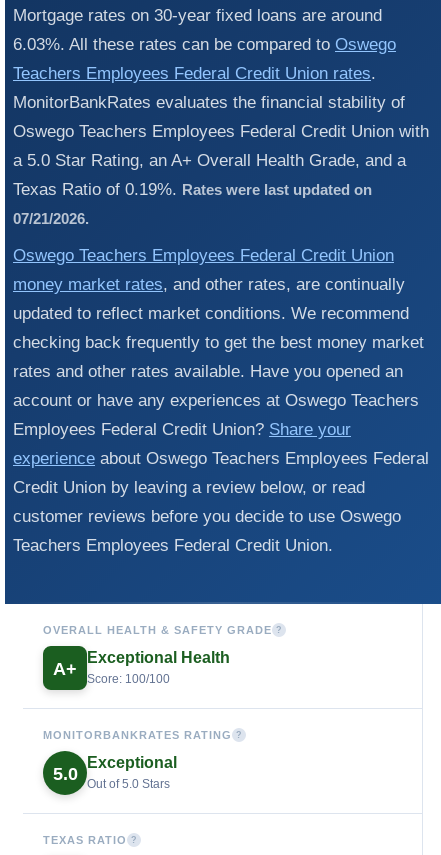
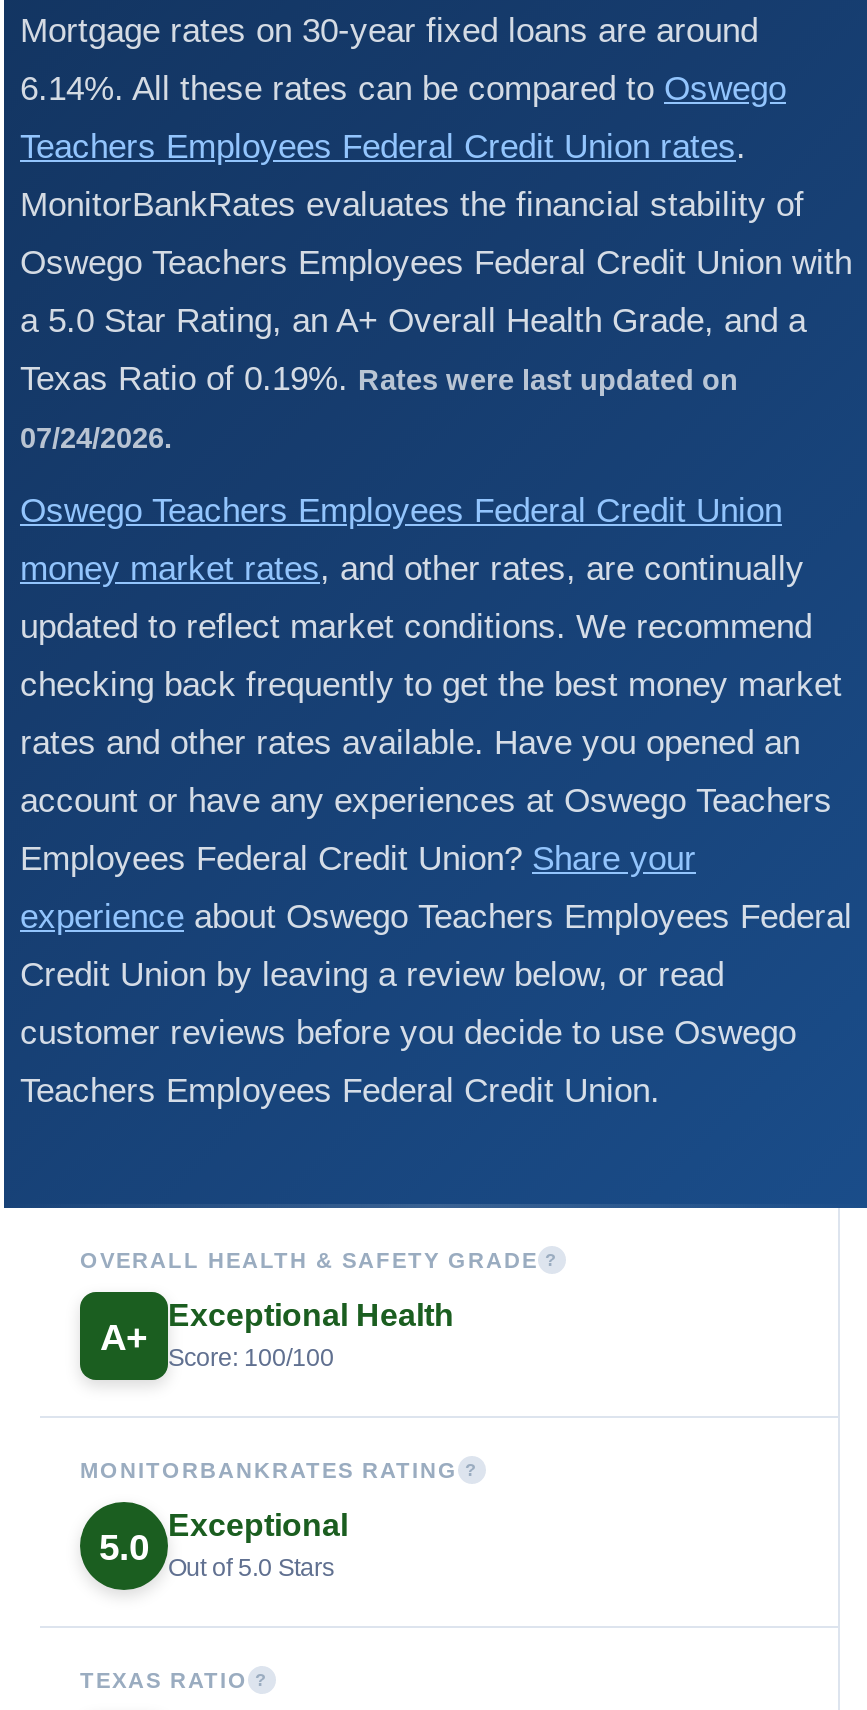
- 6.03%. All these rates can be compared to Oswego
+ 6.14%. All these rates can be compared to Oswego

- 07/21/2026.
+ 07/24/2026.
